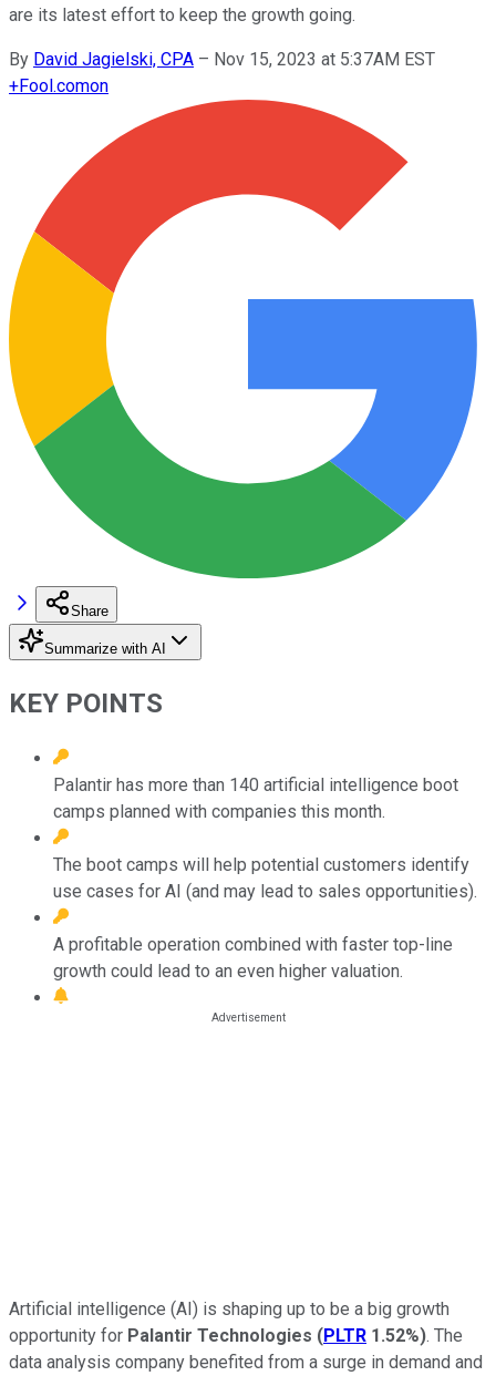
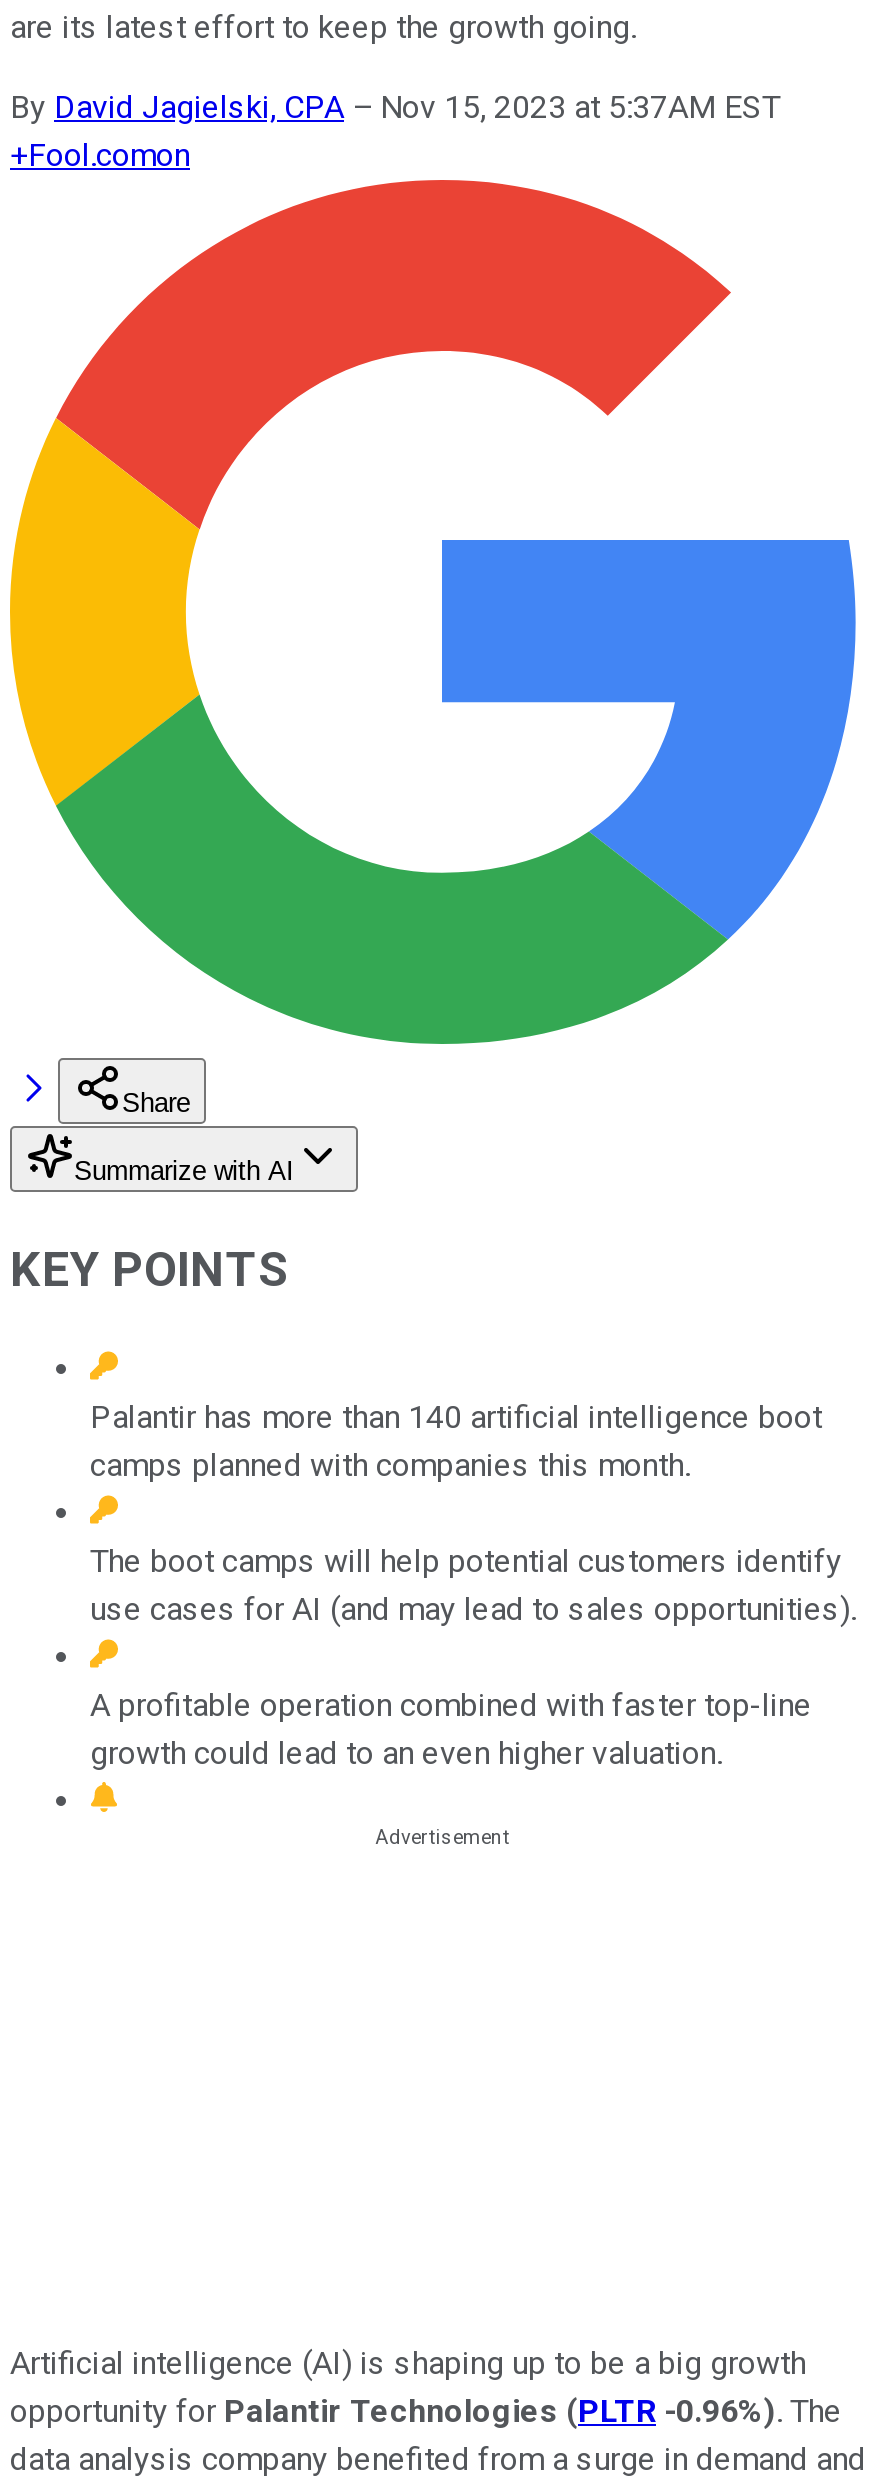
- opportunity for Palantir Technologies (PLTR 1.52%). The
+ opportunity for Palantir Technologies (PLTR -0.96%). The
